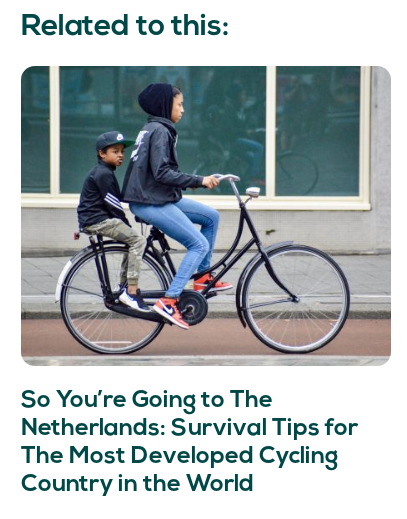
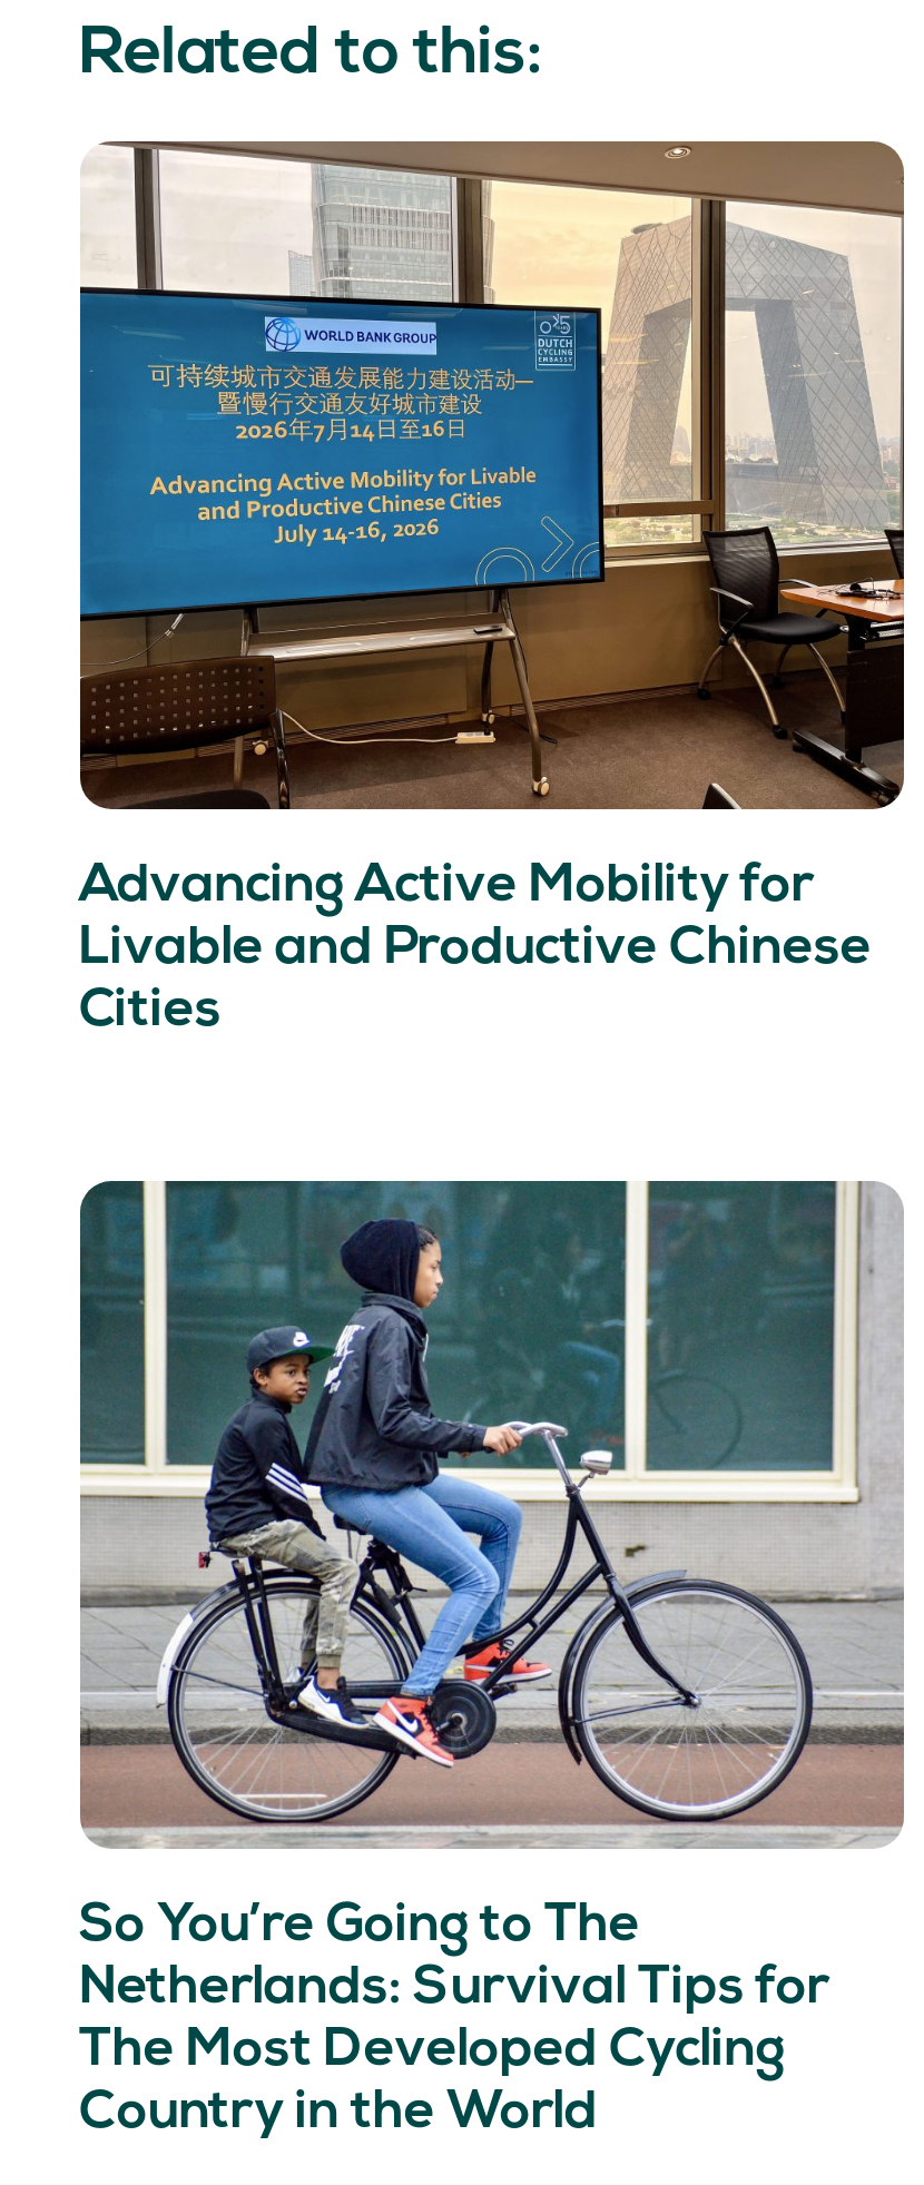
+ [image]
+ Advancing Active Mobility for
+ Livable and Productive Chinese
+ Cities
